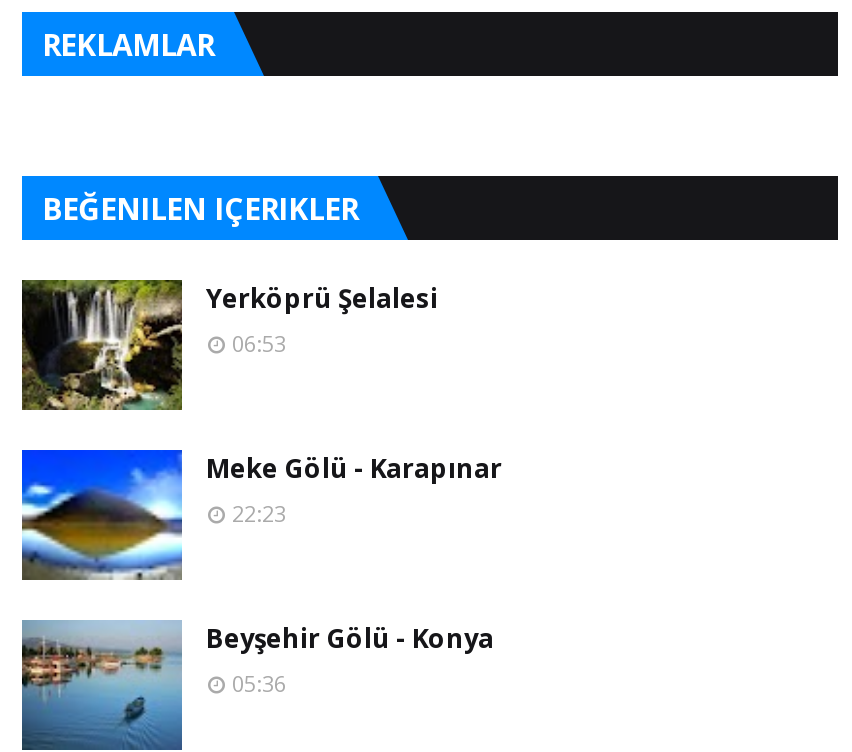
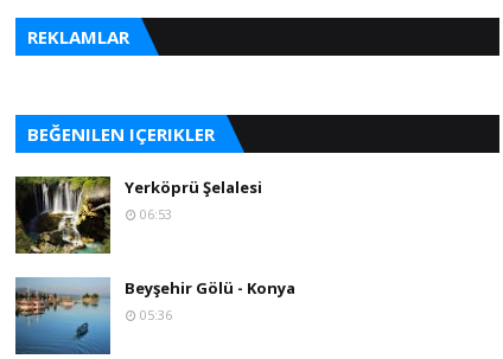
- [image]
- Meke Gölü - Karapınar
- 22:23
